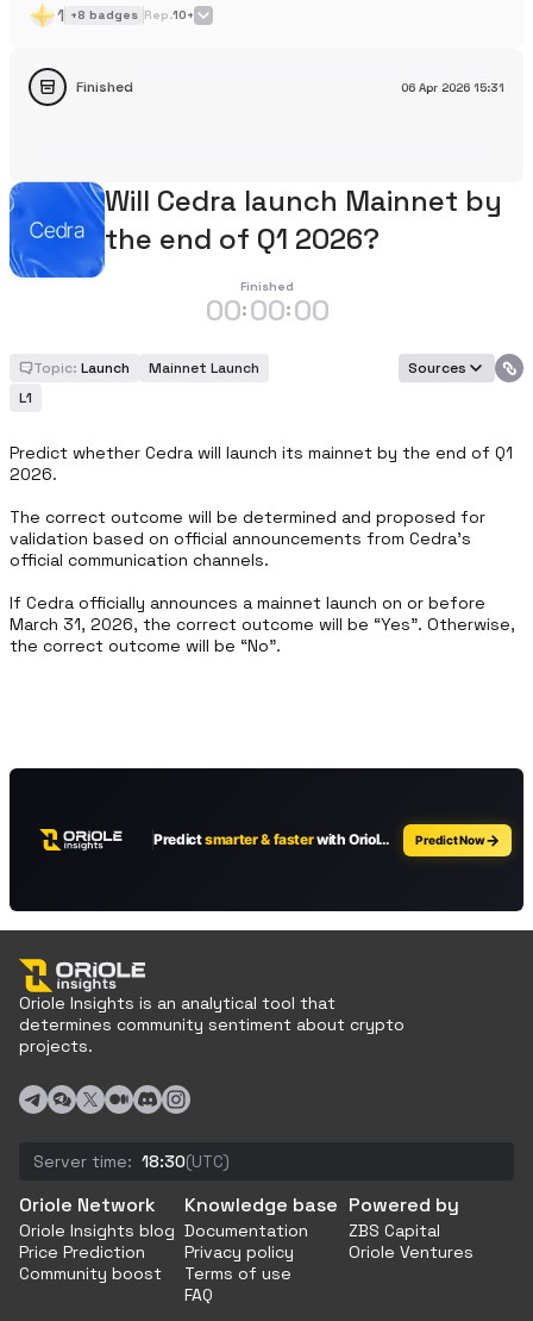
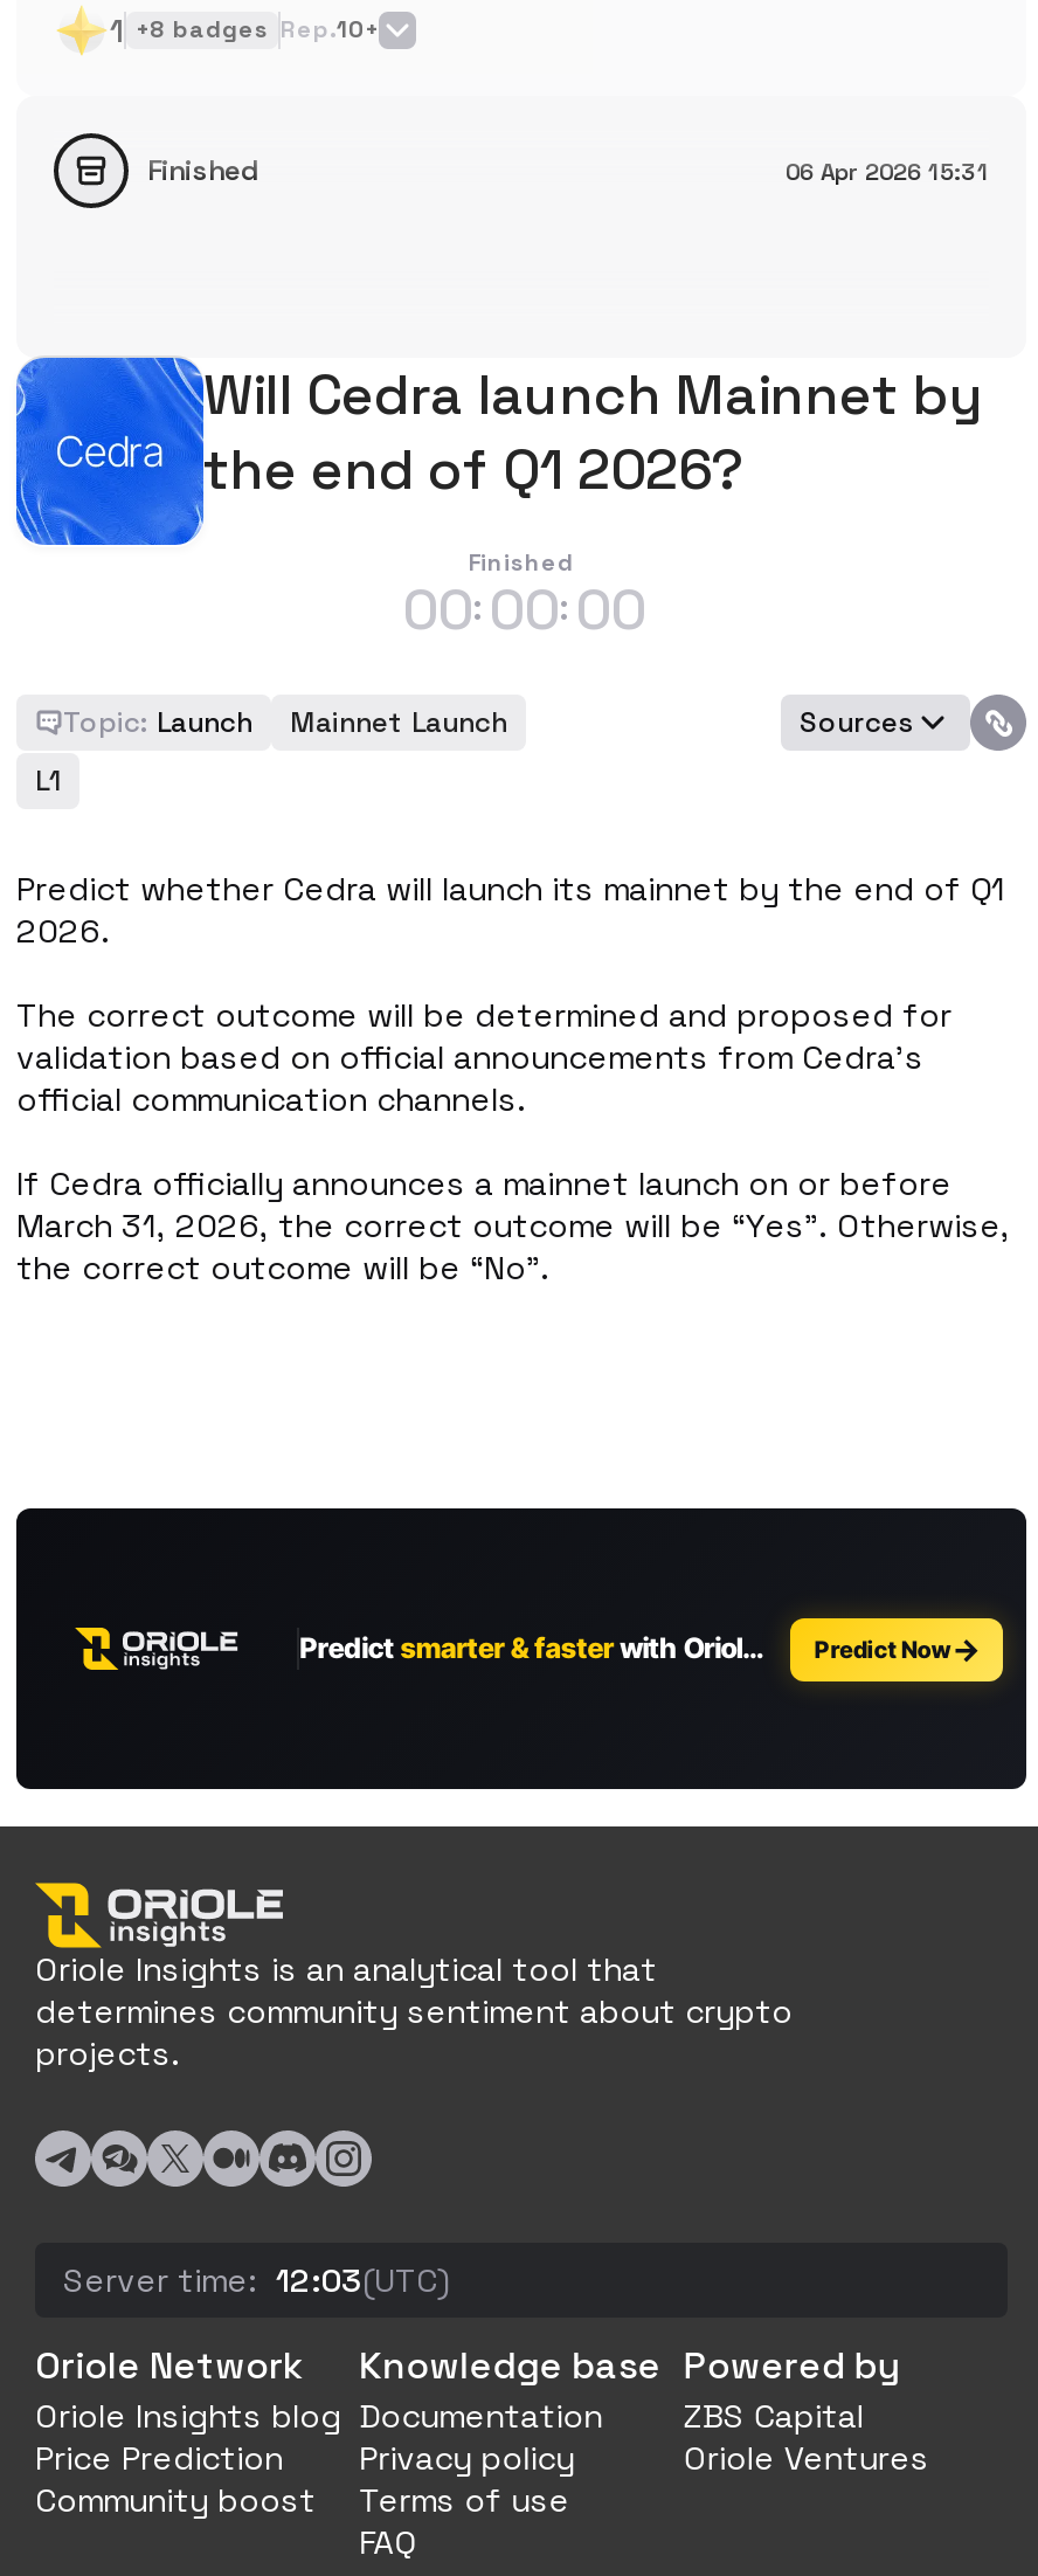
- Server time: 18:30(UTC)
+ Server time: 12:03(UTC)
